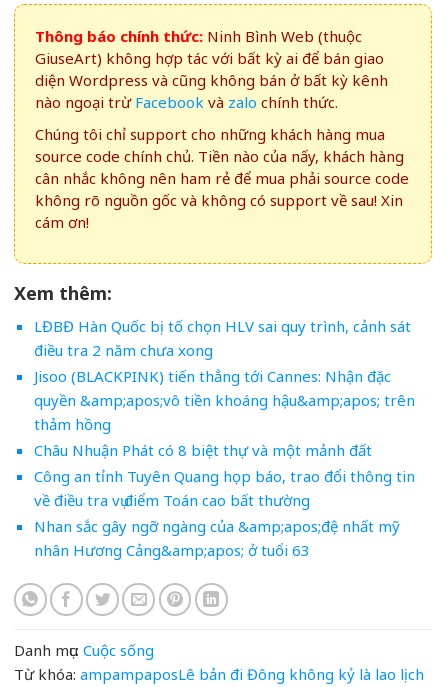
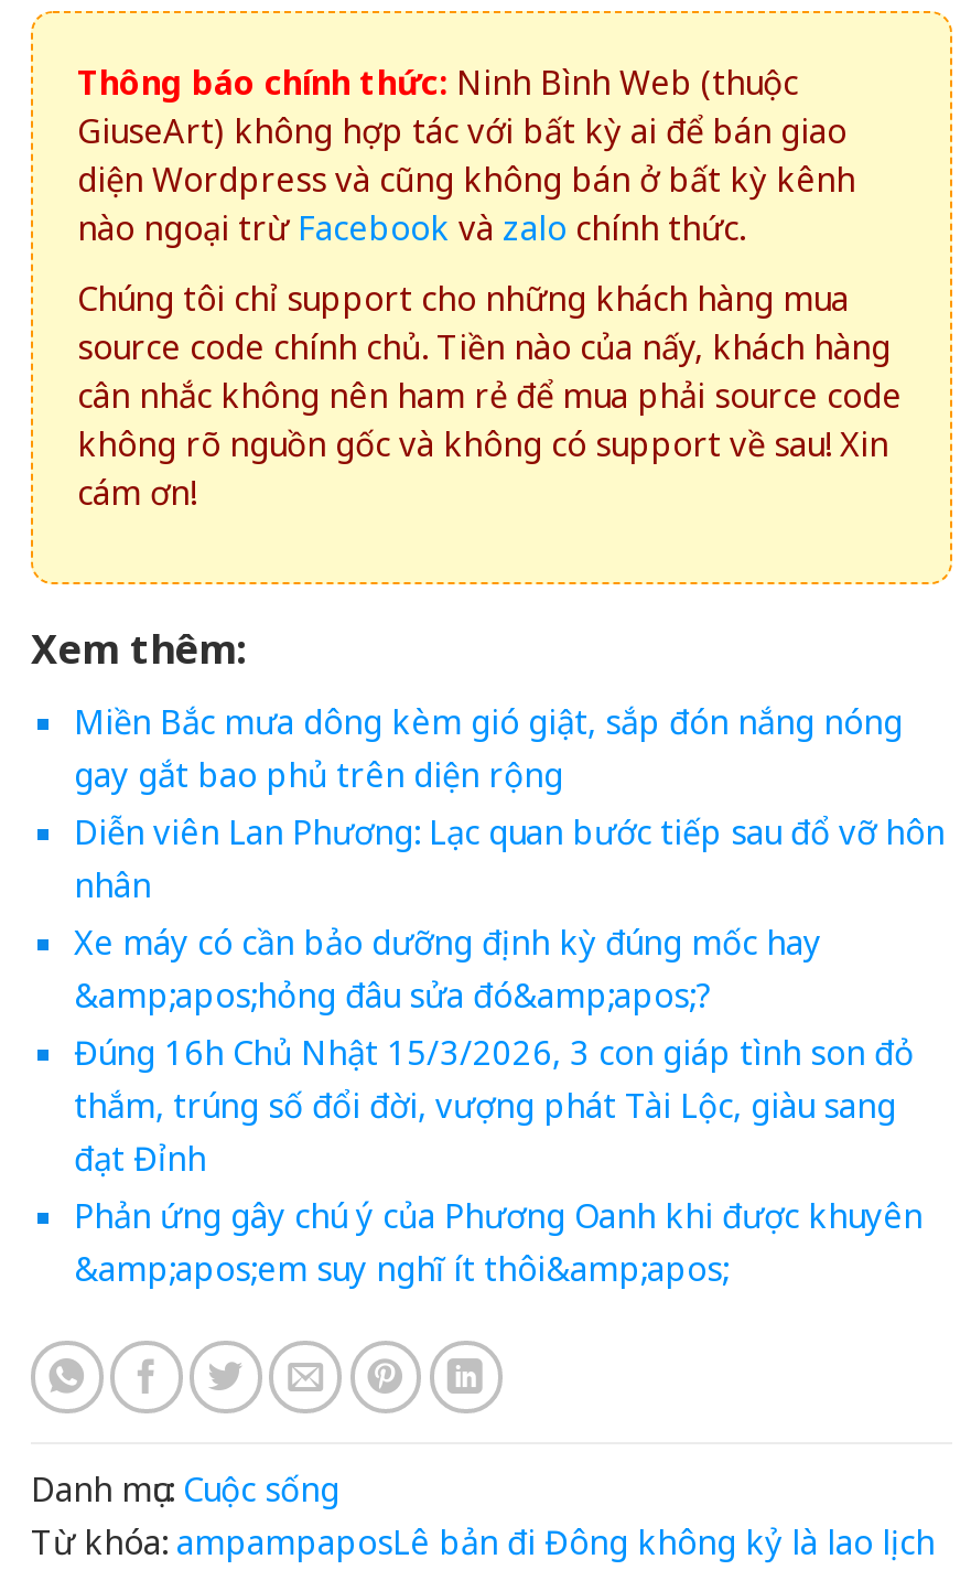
- LĐBĐ Hàn Quốc bị tố chọn HLV sai quy trình, cảnh sát
- điều tra 2 năm chưa xong
- Jisoo (BLACKPINK) tiến thẳng tới Cannes: Nhận đặc
- quyền &amp;apos;vô tiền khoáng hậu&amp;apos; trên
- thảm hồng
- Châu Nhuận Phát có 8 biệt thự và một mảnh đất
- Công an tỉnh Tuyên Quang họp báo, trao đổi thông tin
- về điều tra vụ điểm Toán cao bất thường
- Nhan sắc gây ngỡ ngàng của &amp;apos;đệ nhất mỹ
- nhân Hương Cảng&amp;apos; ở tuổi 63
+ Miền Bắc mưa dông kèm gió giật, sắp đón nắng nóng
+ gay gắt bao phủ trên diện rộng
+ Diễn viên Lan Phương: Lạc quan bước tiếp sau đổ vỡ hôn
+ nhân
+ Xe máy có cần bảo dưỡng định kỳ đúng mốc hay
+ &amp;apos;hỏng đâu sửa đó&amp;apos;?
+ Đúng 16h Chủ Nhật 15/3/2026, 3 con giáp tình son đỏ
+ thắm, trúng số đổi đời, vượng phát Tài Lộc, giàu sang
+ đạt Đỉnh
+ Phản ứng gây chú ý của Phương Oanh khi được khuyên
+ &amp;apos;em suy nghĩ ít thôi&amp;apos;
